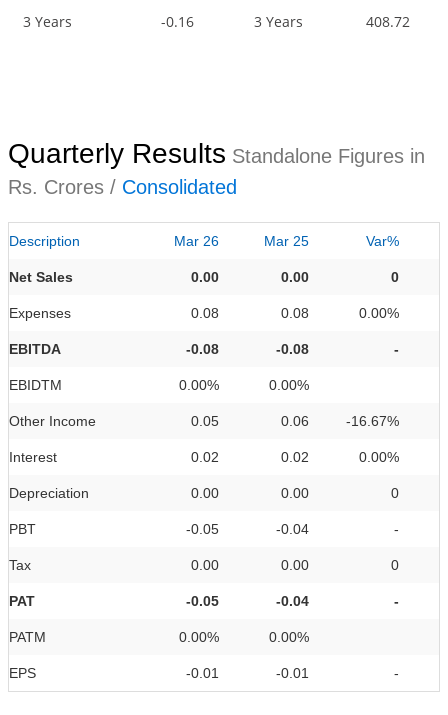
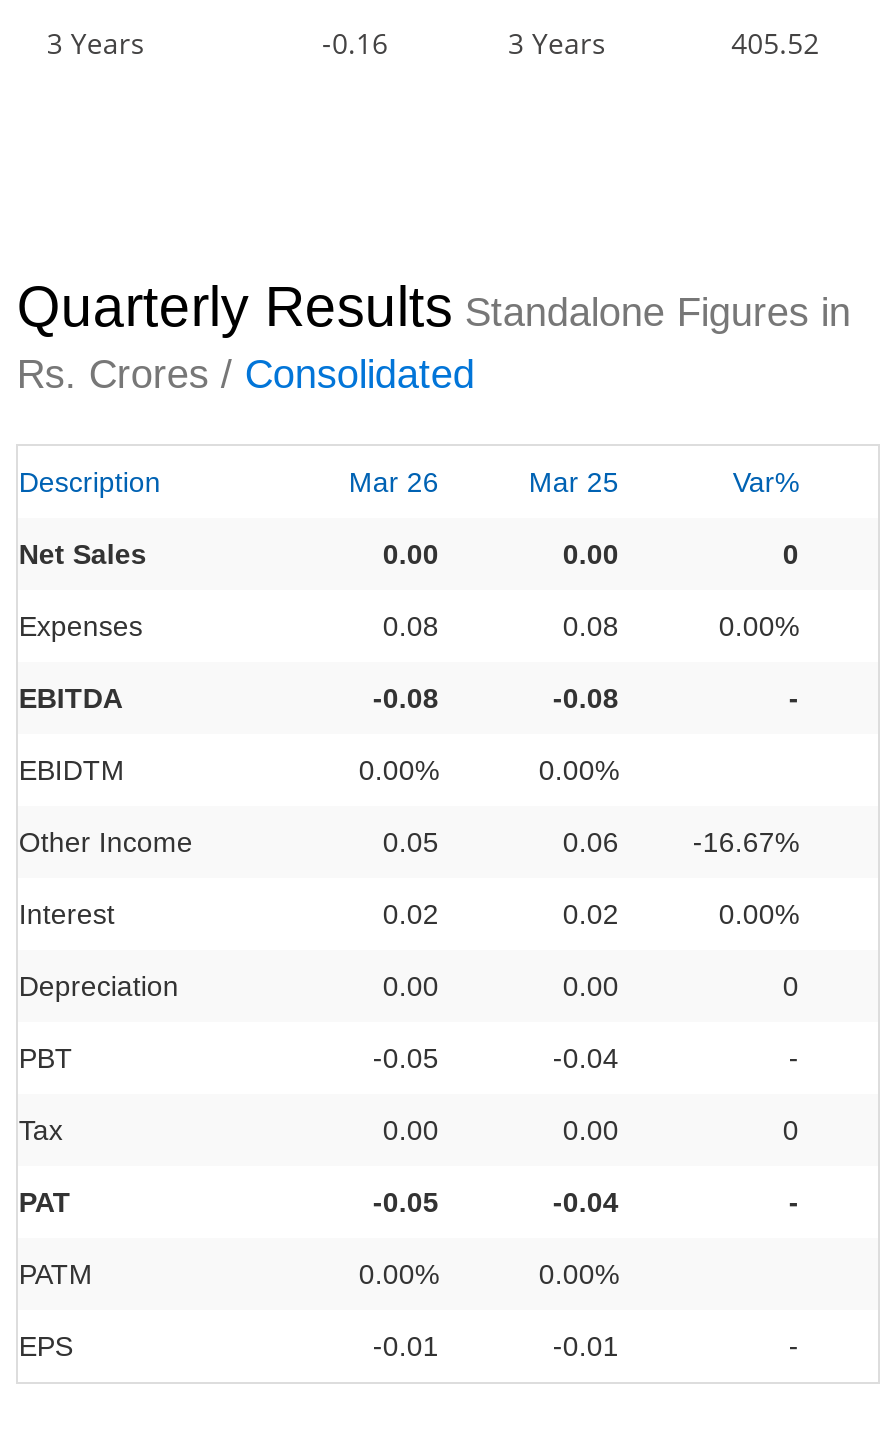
- 408.72
+ 405.52
